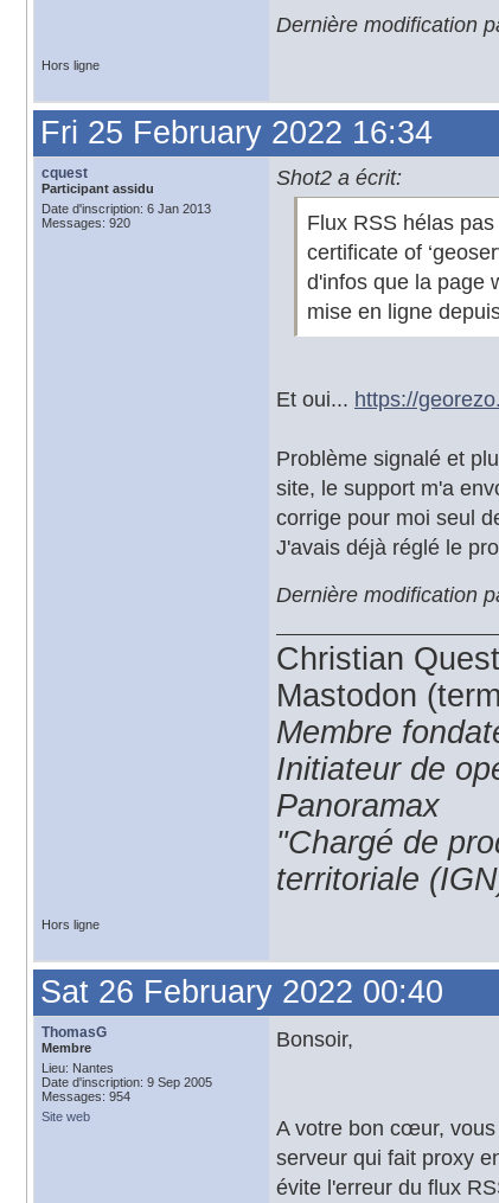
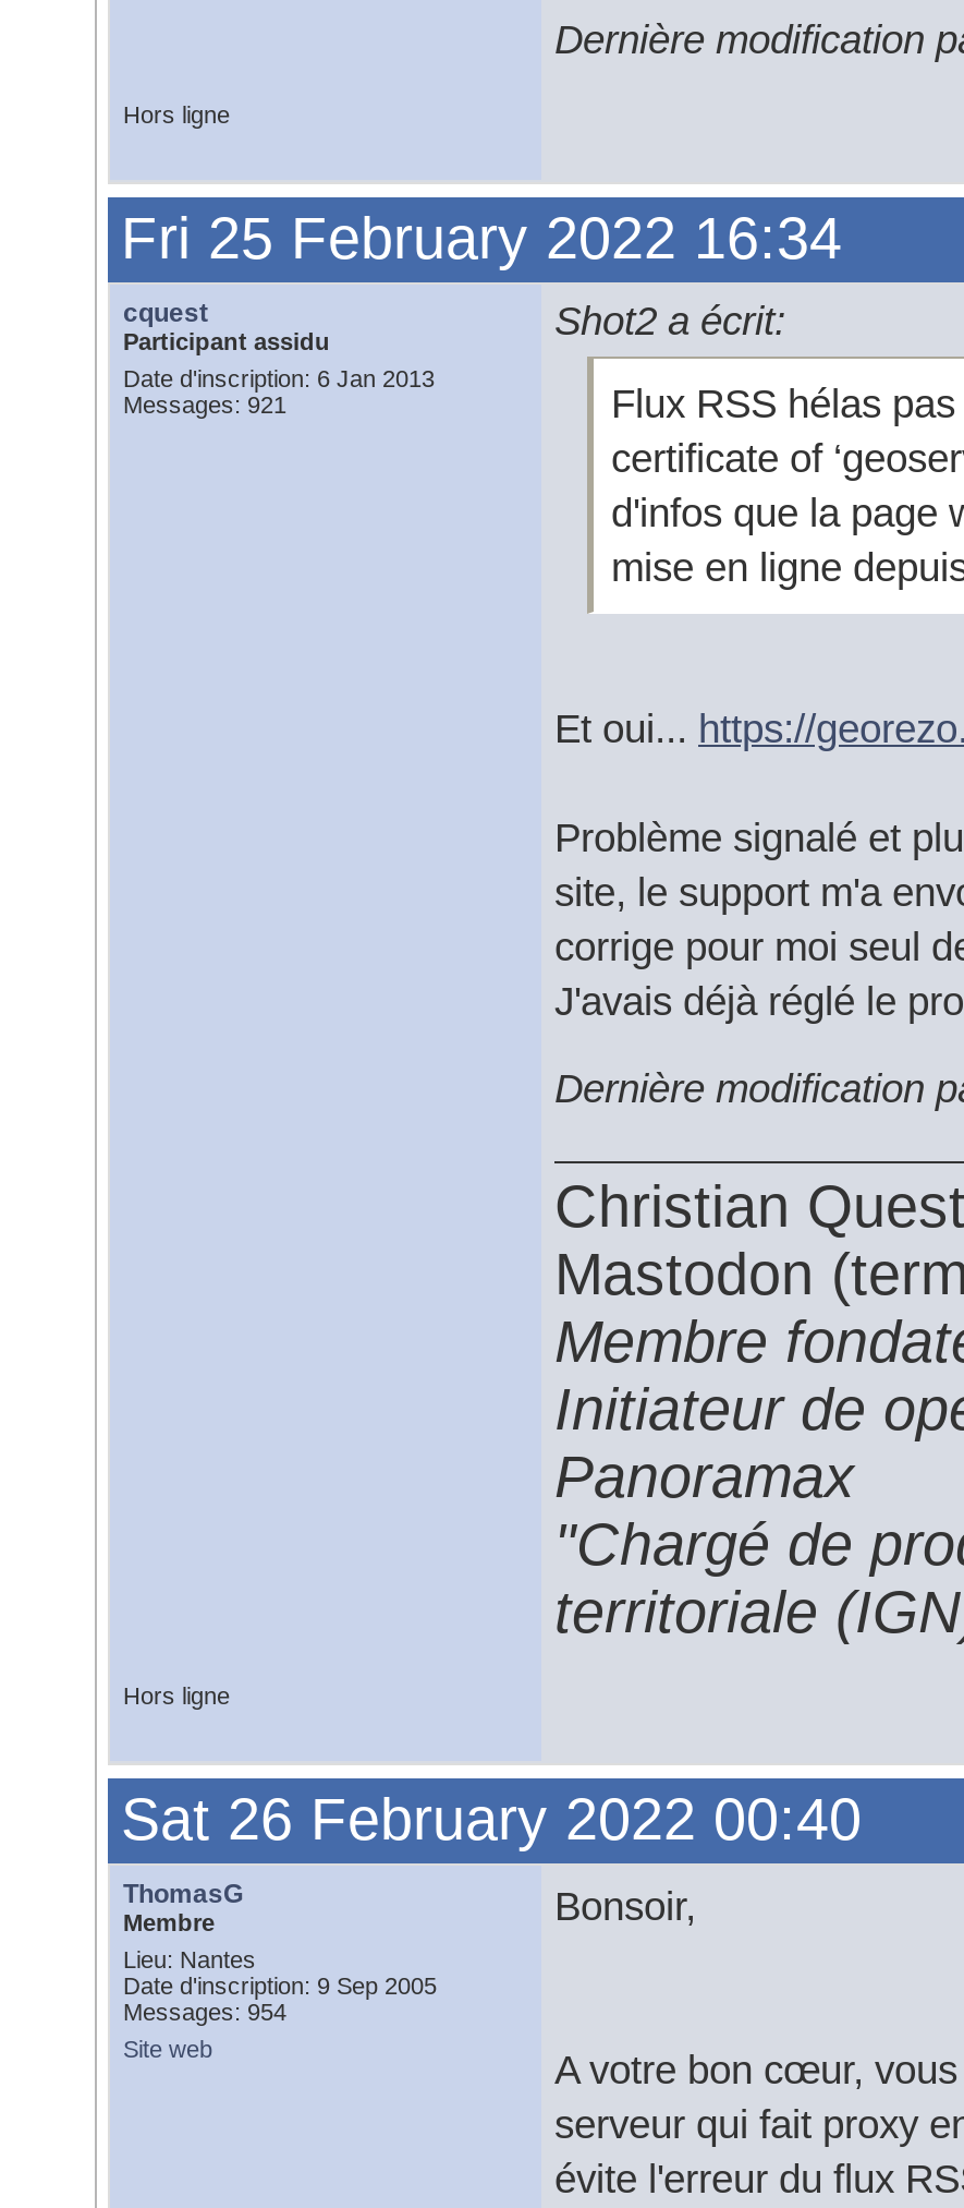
- Messages: 920
+ Messages: 921
